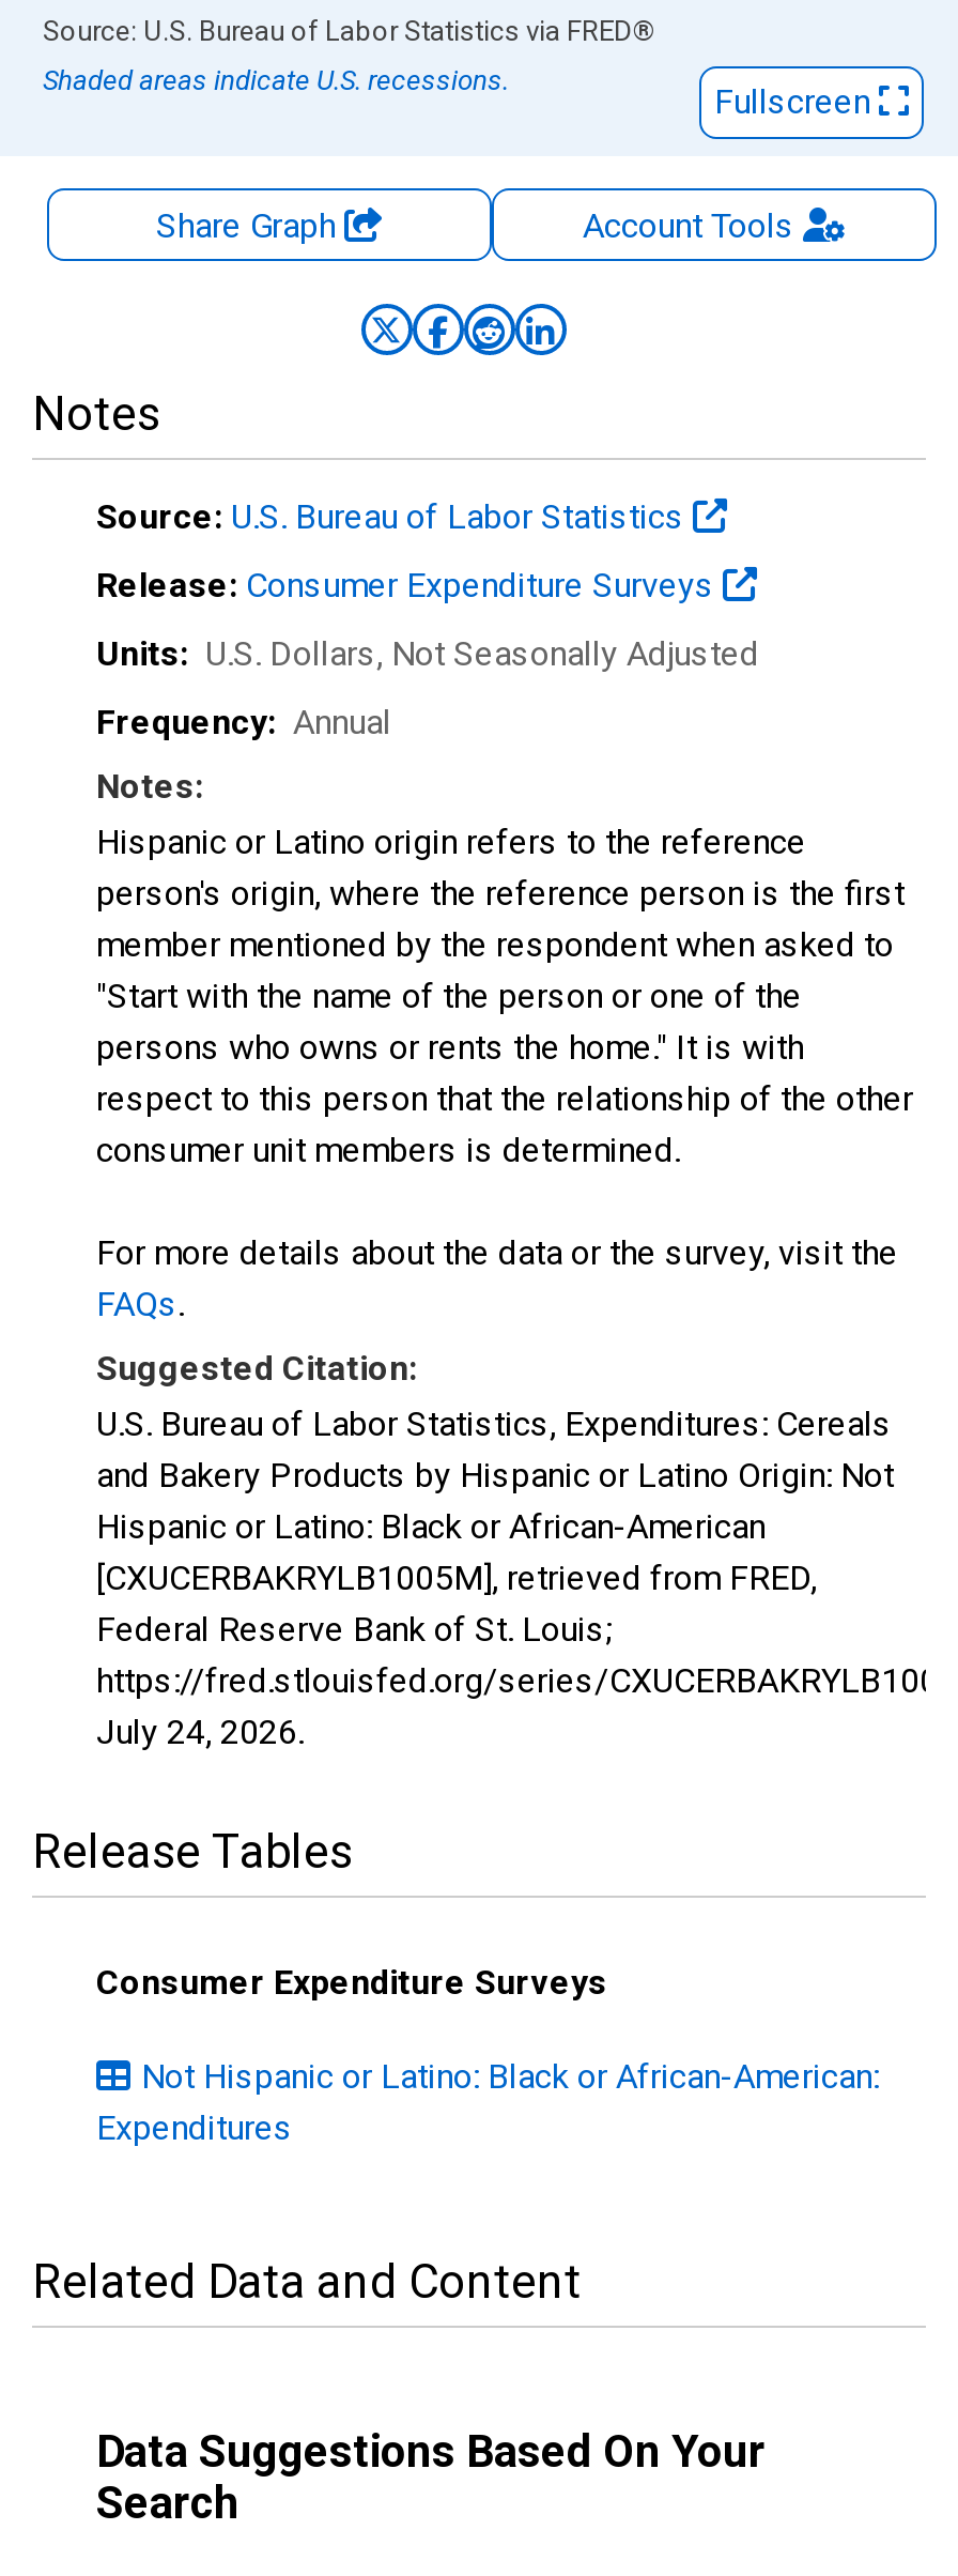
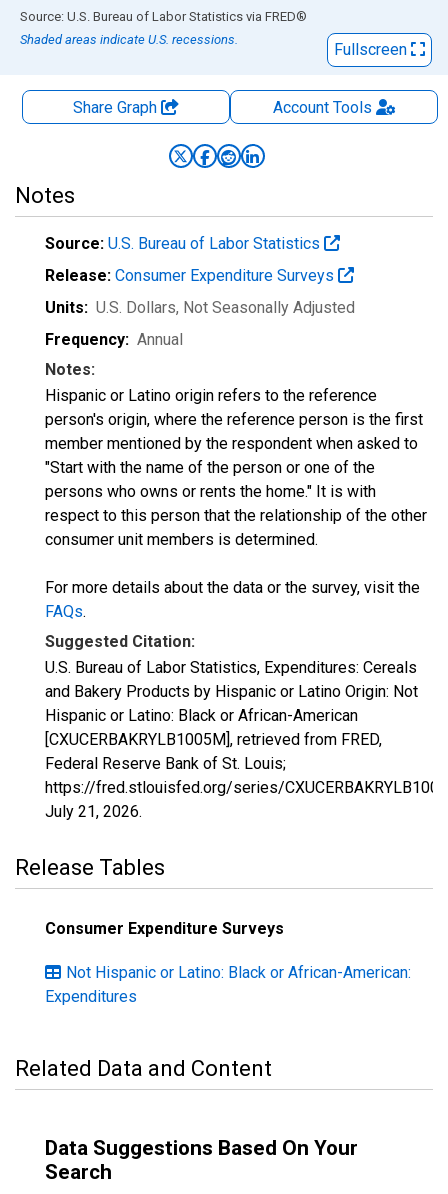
- July 24, 2026.
+ July 21, 2026.
